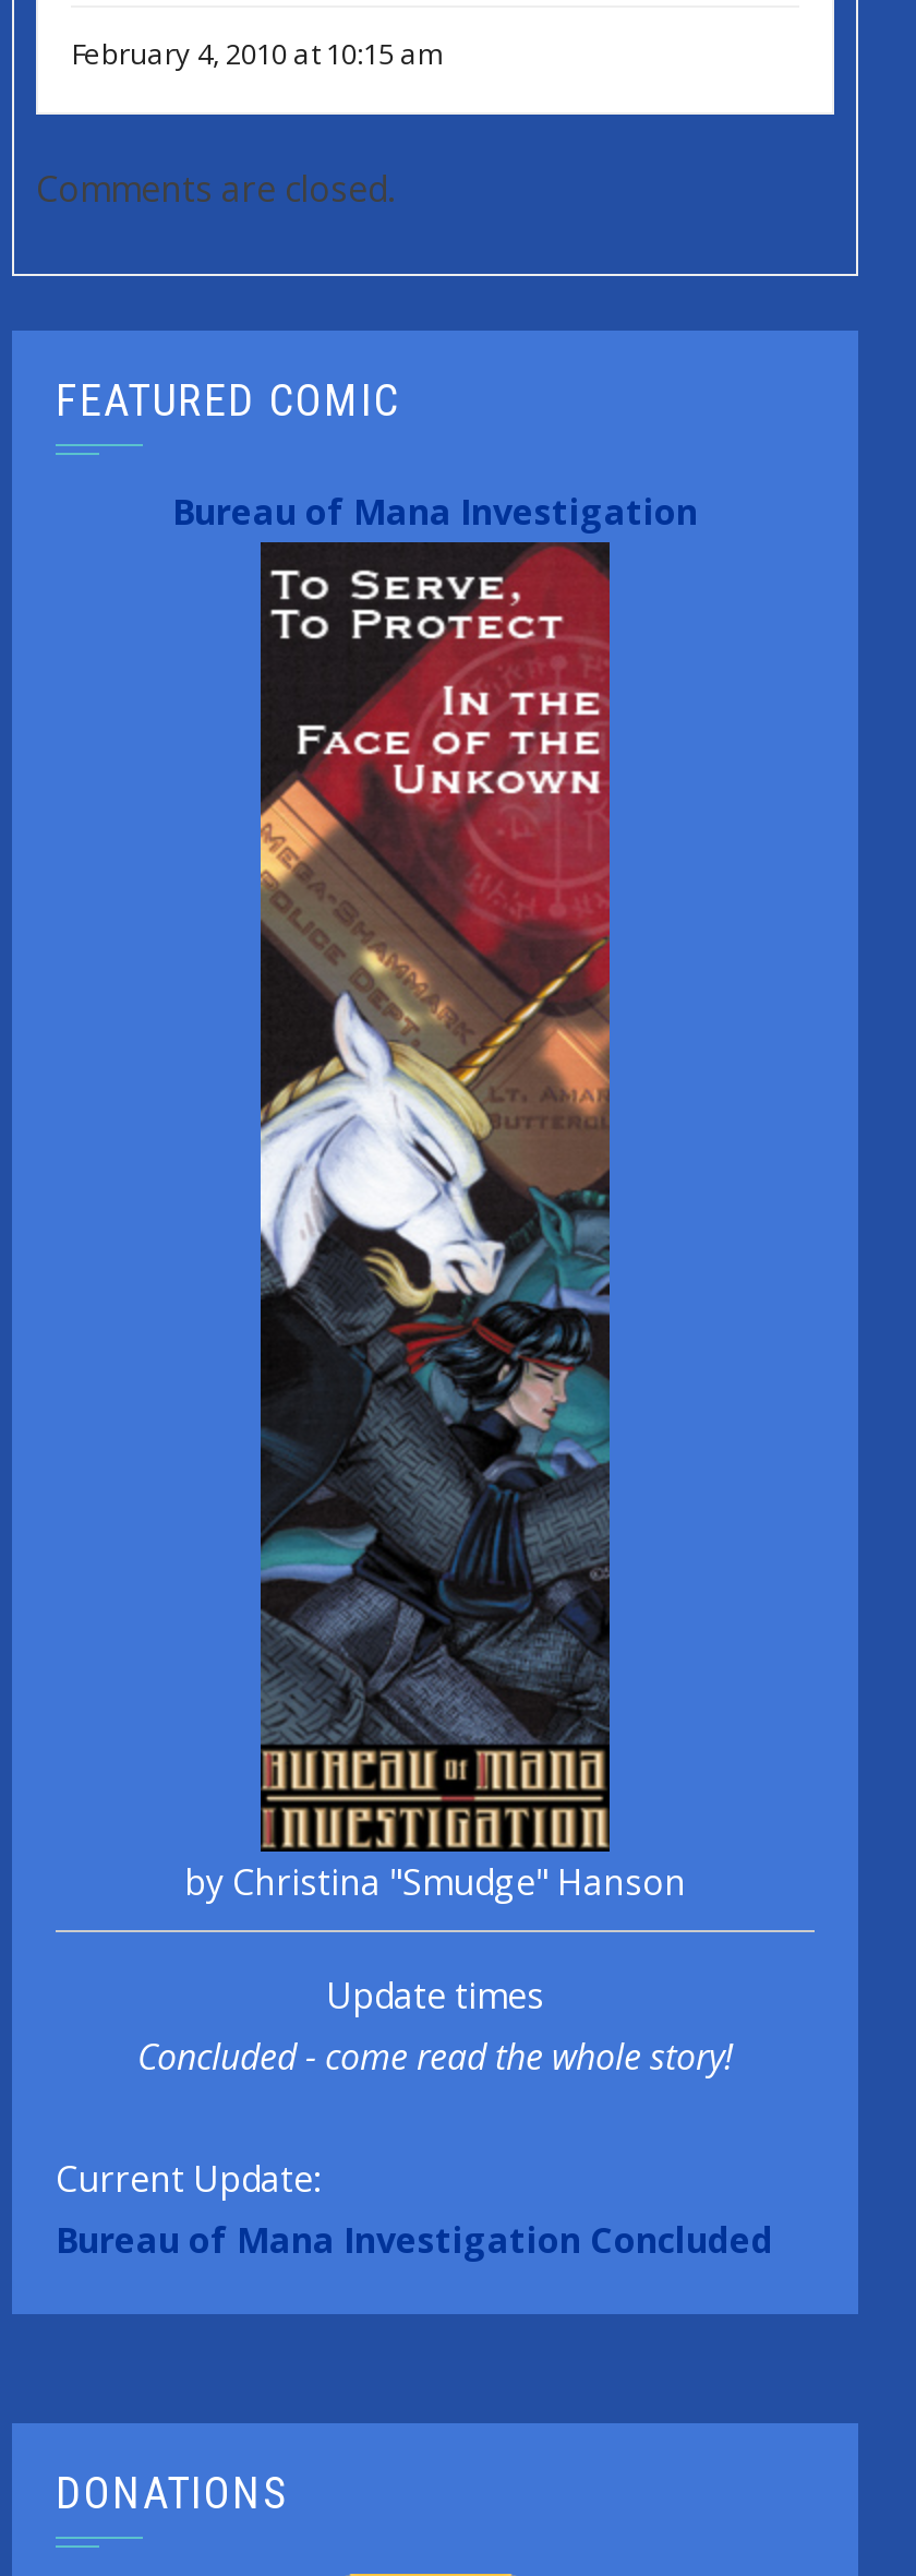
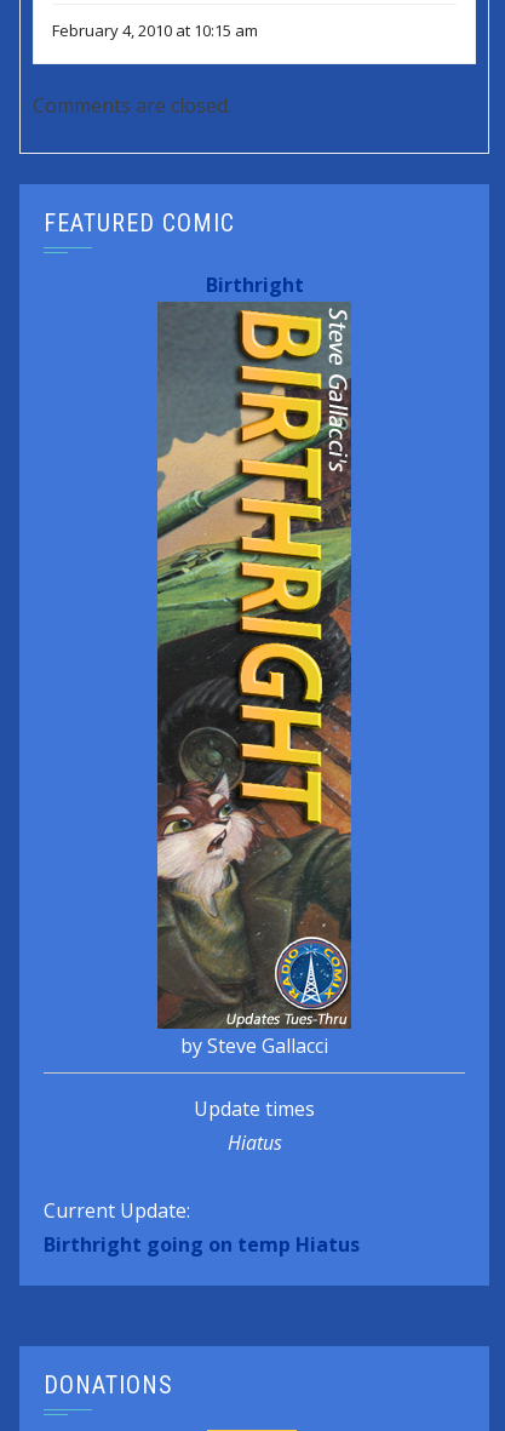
- Bureau of Mana Investigation
+ Birthright

- [image]
- by Christina "Smudge" Hanson
+ [image]
+ by Steve Gallacci

- Concluded - come read the whole story!
+ Hiatus

- Bureau of Mana Investigation Concluded
+ Birthright going on temp Hiatus
